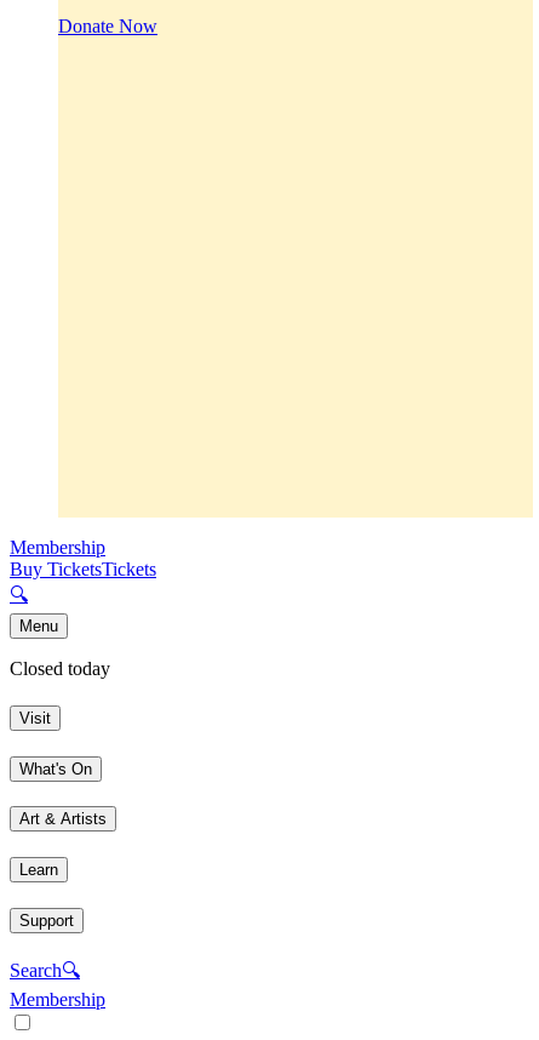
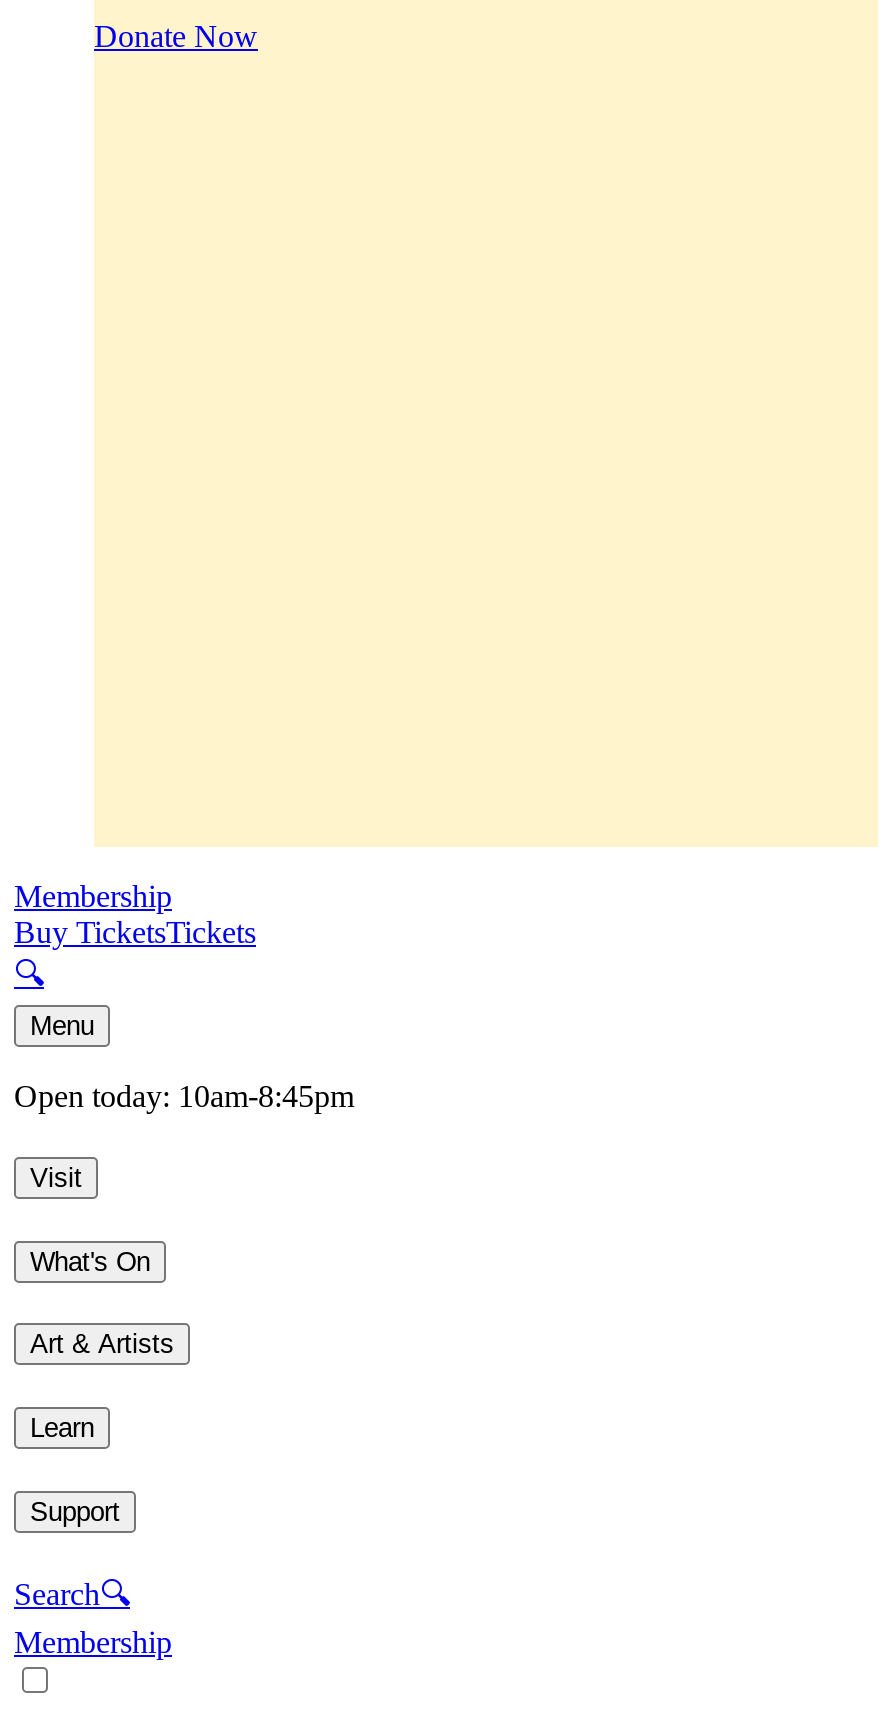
- Closed today
+ Open today: 10am-8:45pm
